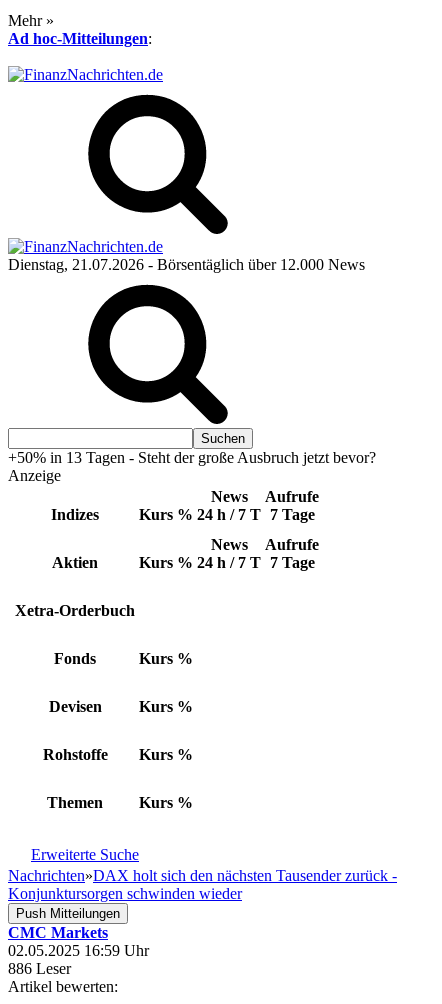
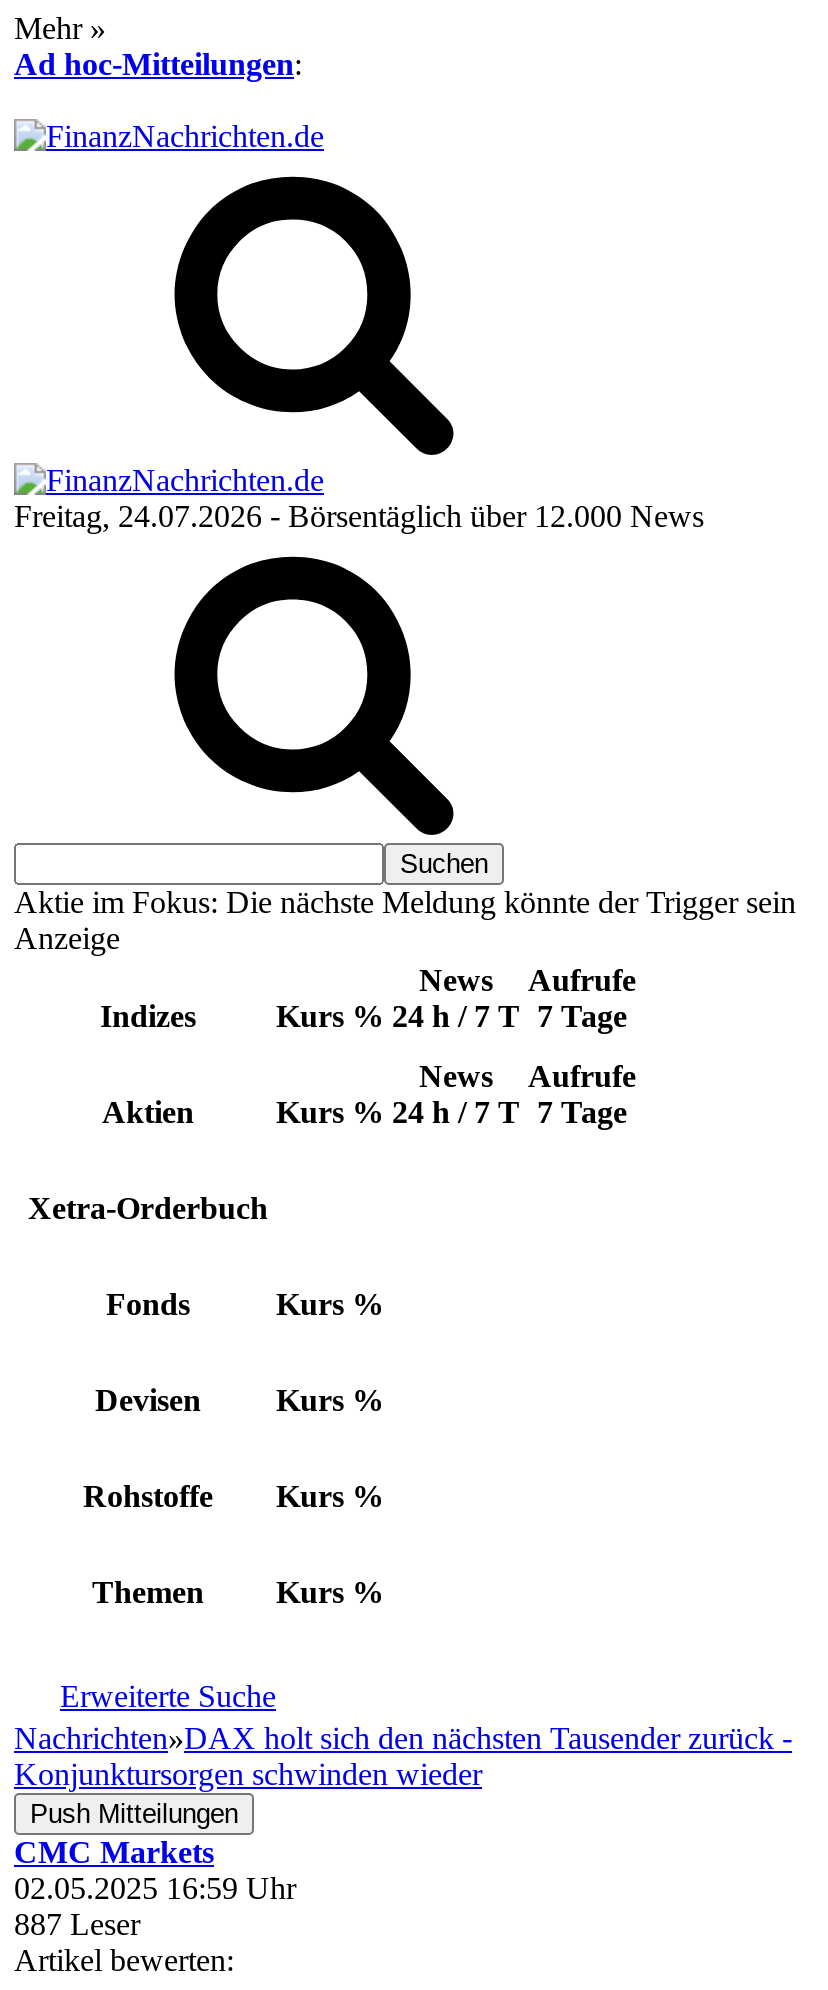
- Dienstag, 21.07.2026 - Börsentäglich über 12.000 News
+ Freitag, 24.07.2026 - Börsentäglich über 12.000 News

- +50% in 13 Tagen - Steht der große Ausbruch jetzt bevor?
+ Aktie im Fokus: Die nächste Meldung könnte der Trigger sein

- 886 Leser
+ 887 Leser
